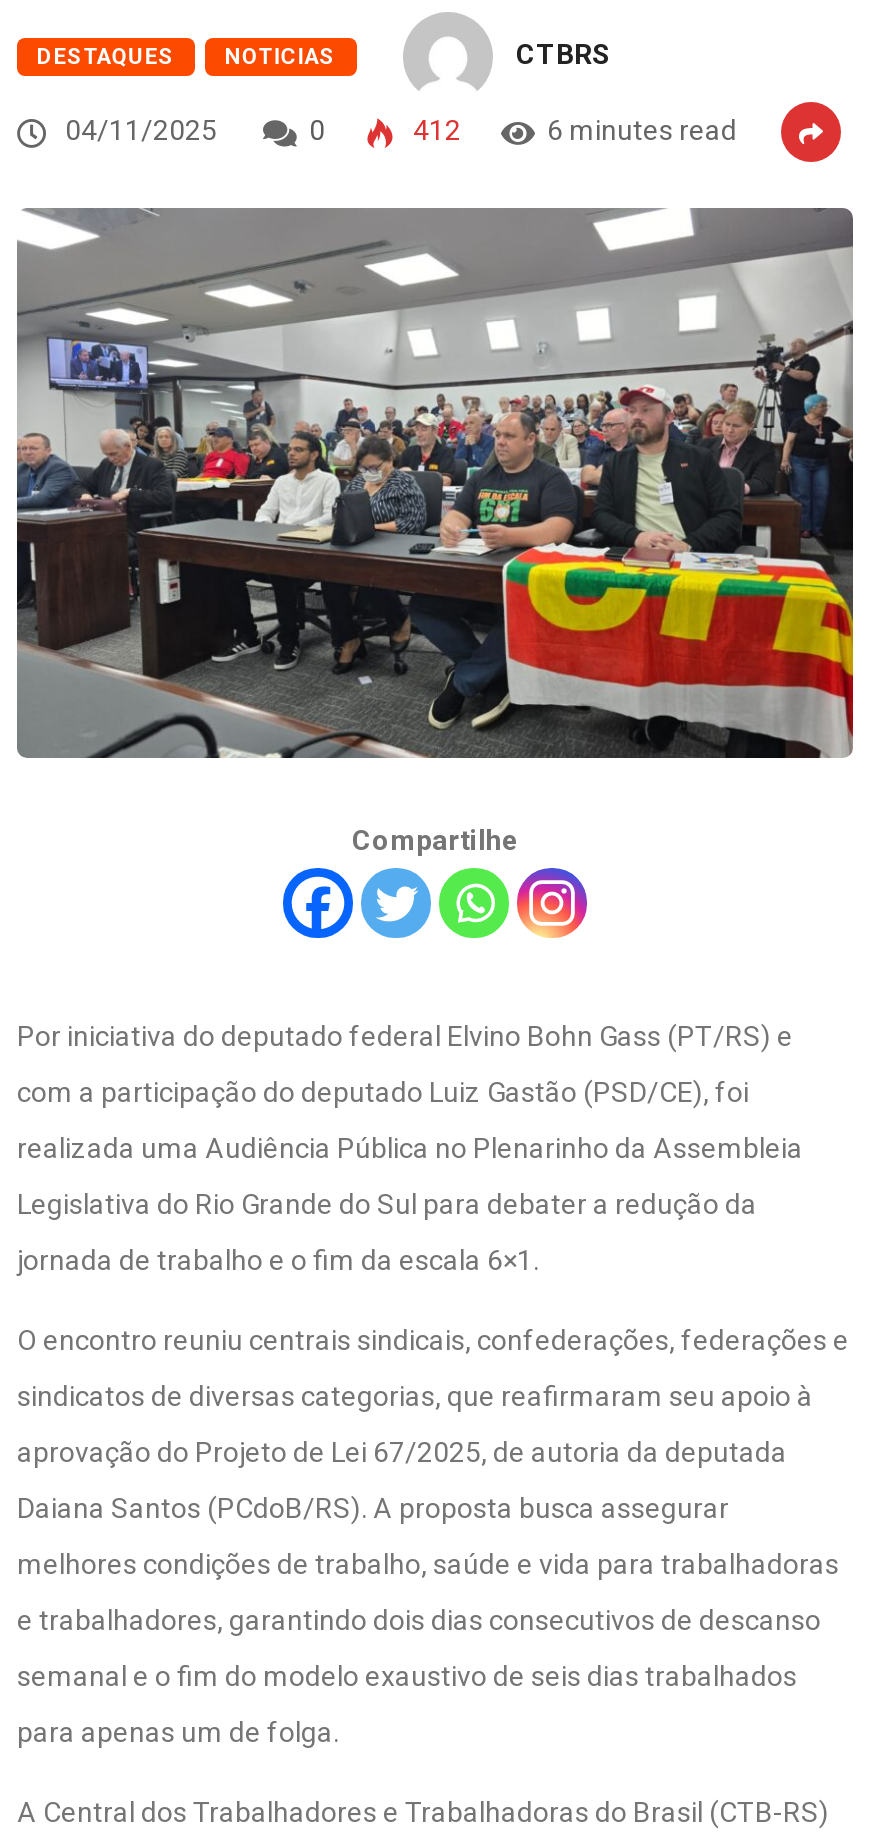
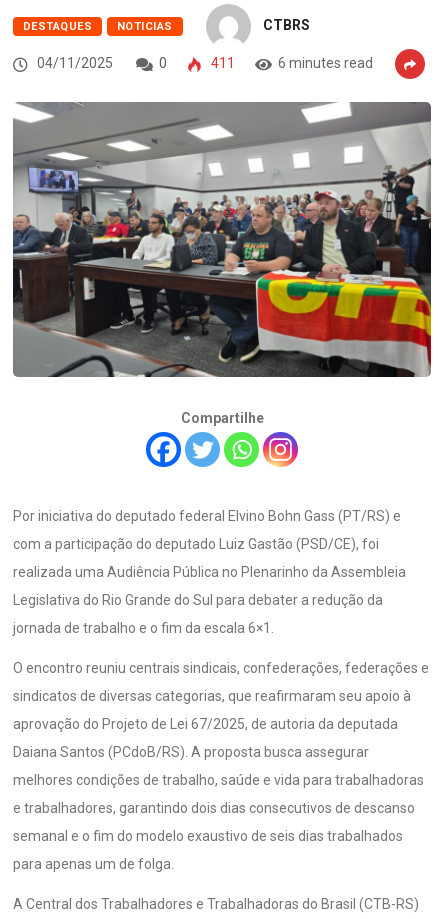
- 412
+ 411
